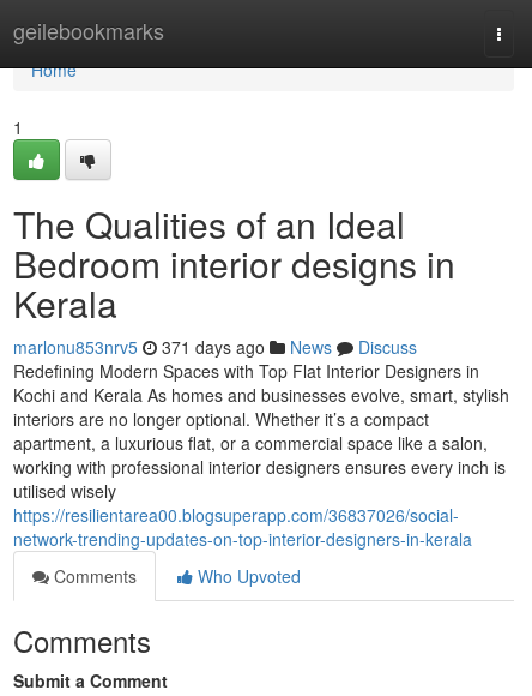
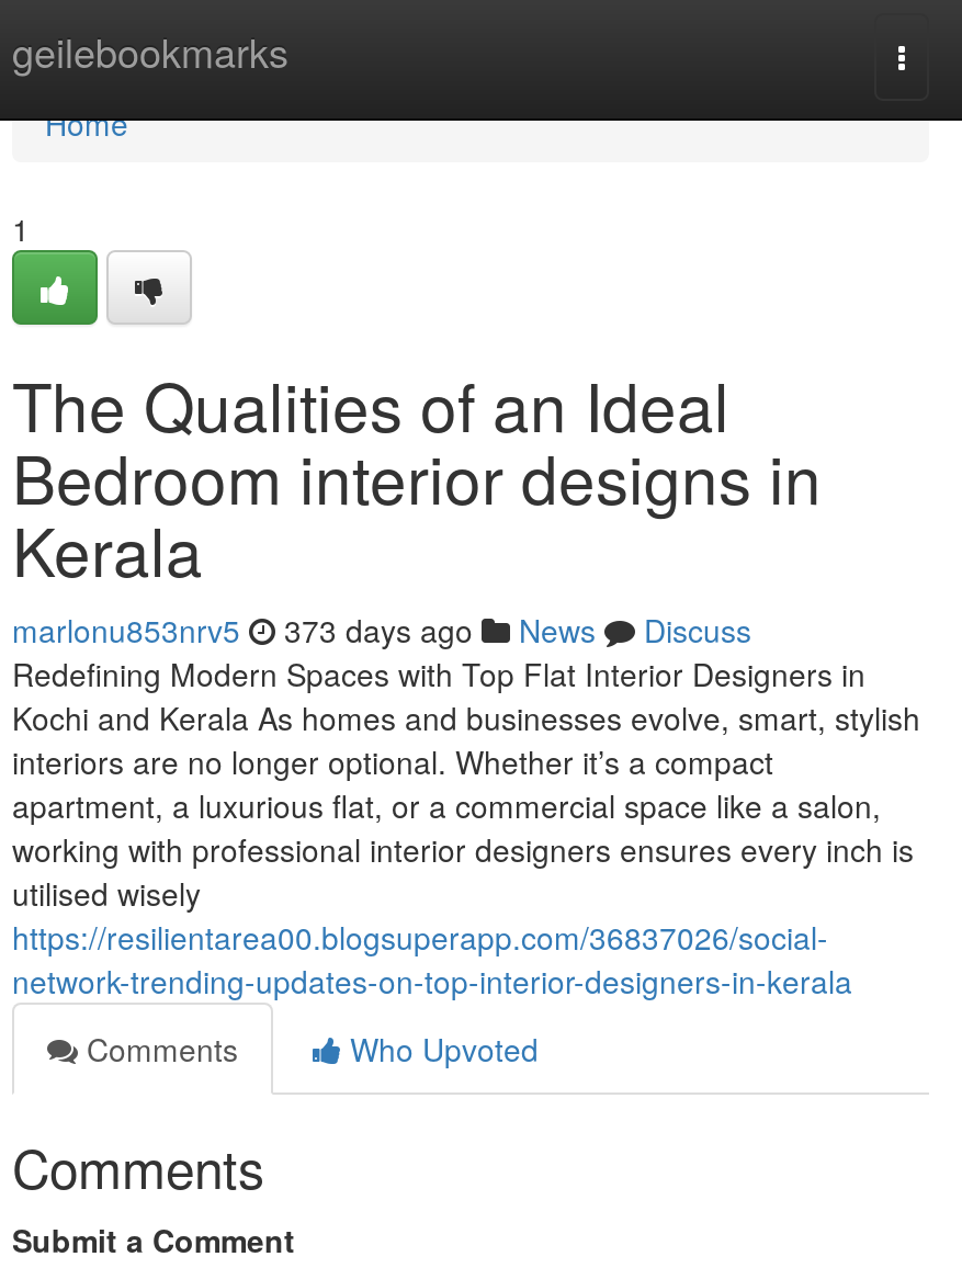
- marlonu853nrv5 371 days ago News Discuss
+ marlonu853nrv5 373 days ago News Discuss
